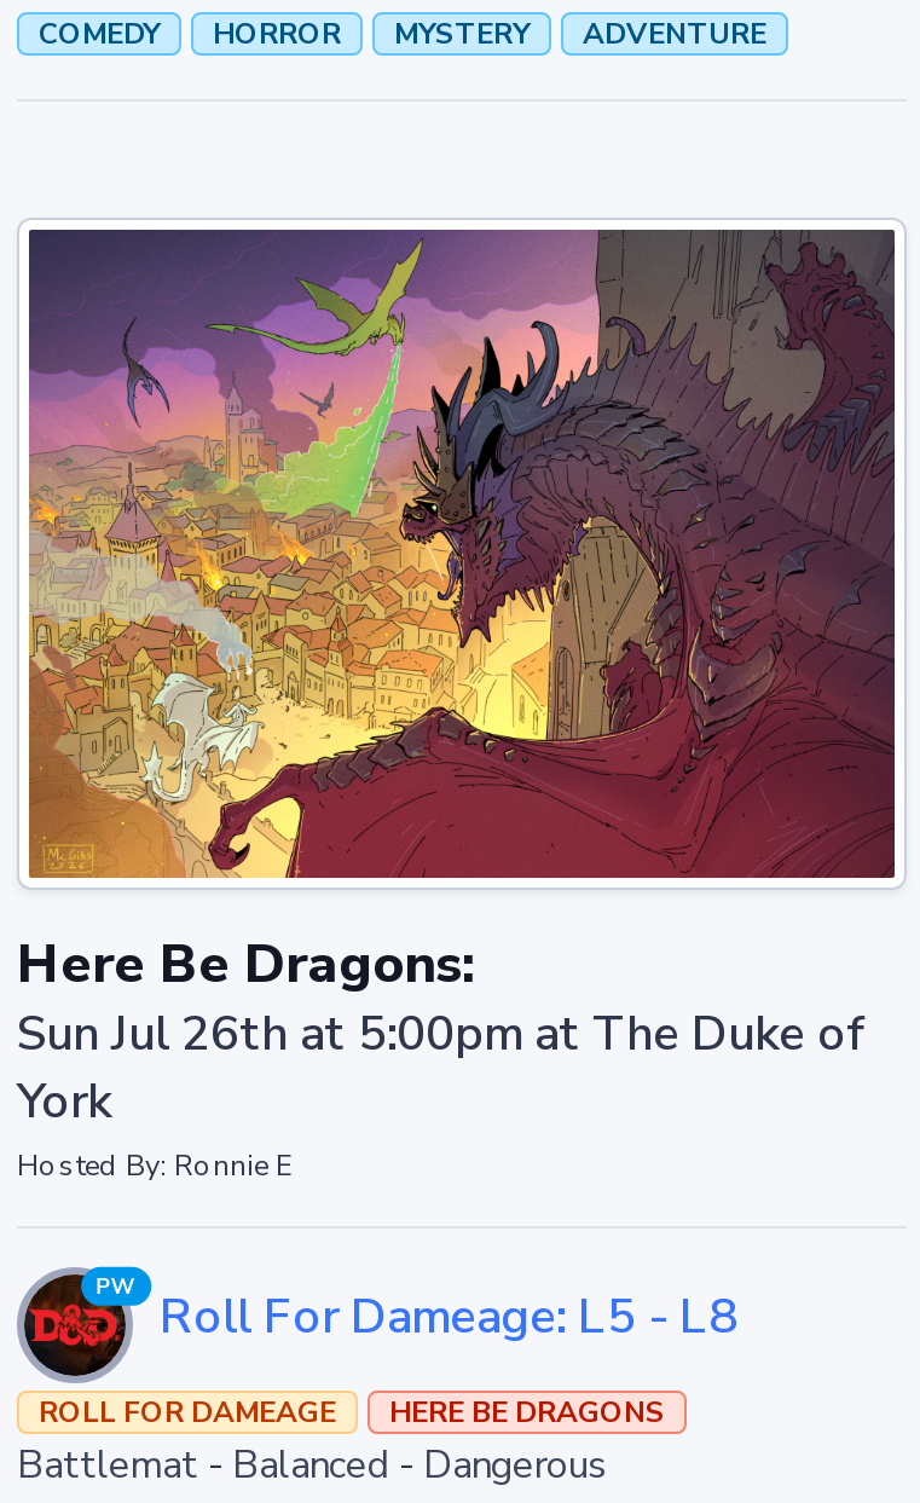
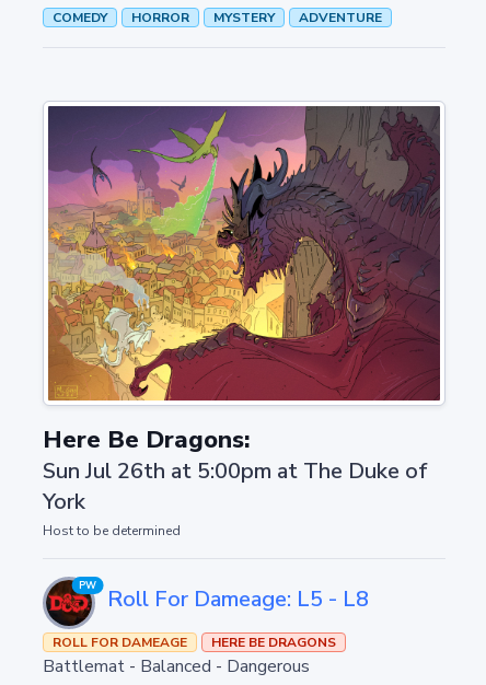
- Hosted By: Ronnie E
+ Host to be determined
